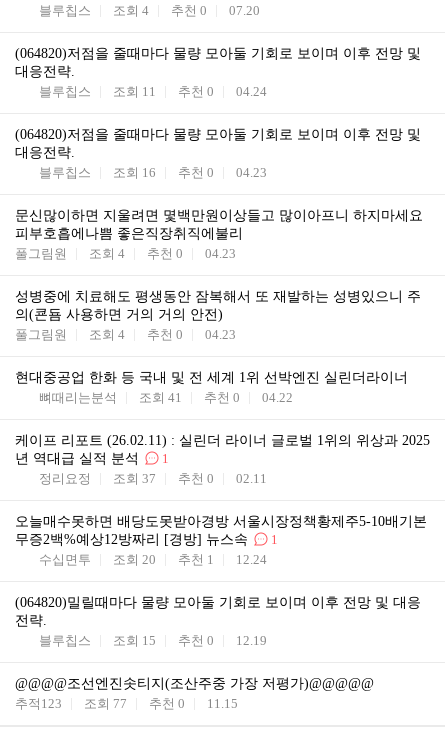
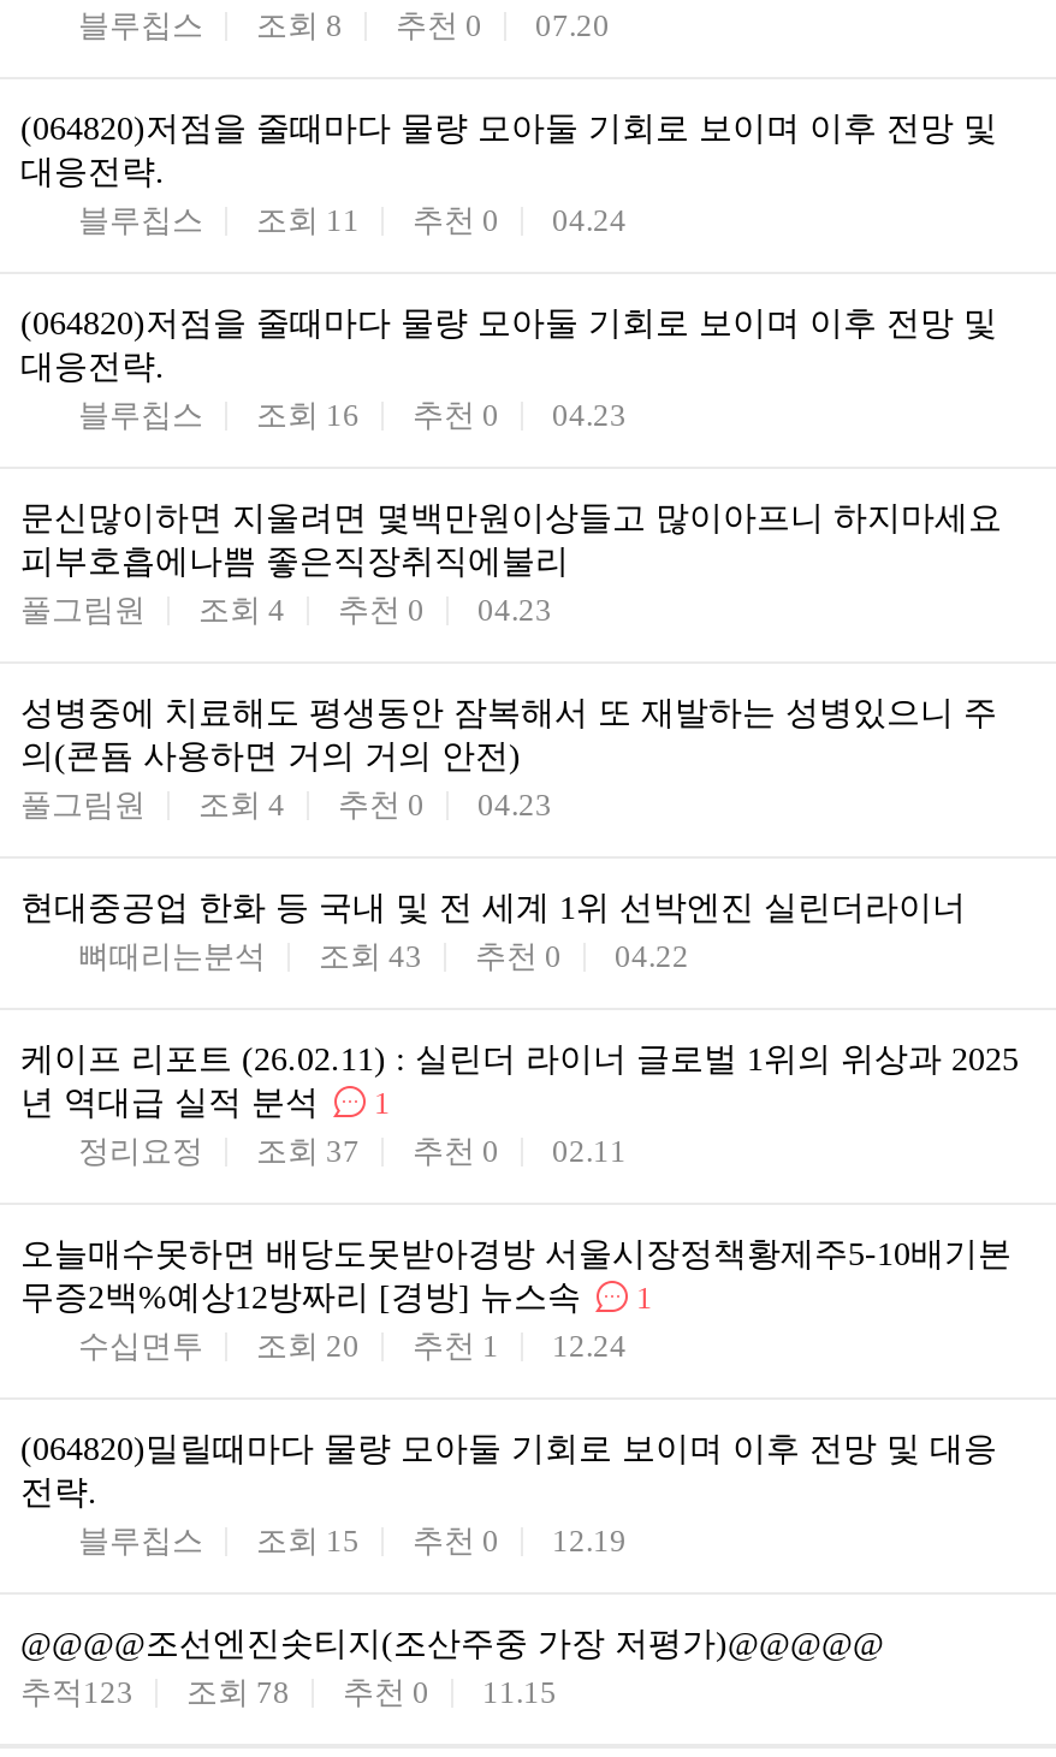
- 블루칩스 조회 4 추천 0 07.20
+ 블루칩스 조회 8 추천 0 07.20

- 뼈때리는분석 조회 41 추천 0 04.22
+ 뼈때리는분석 조회 43 추천 0 04.22

- 추적123 조회 77 추천 0 11.15
+ 추적123 조회 78 추천 0 11.15
